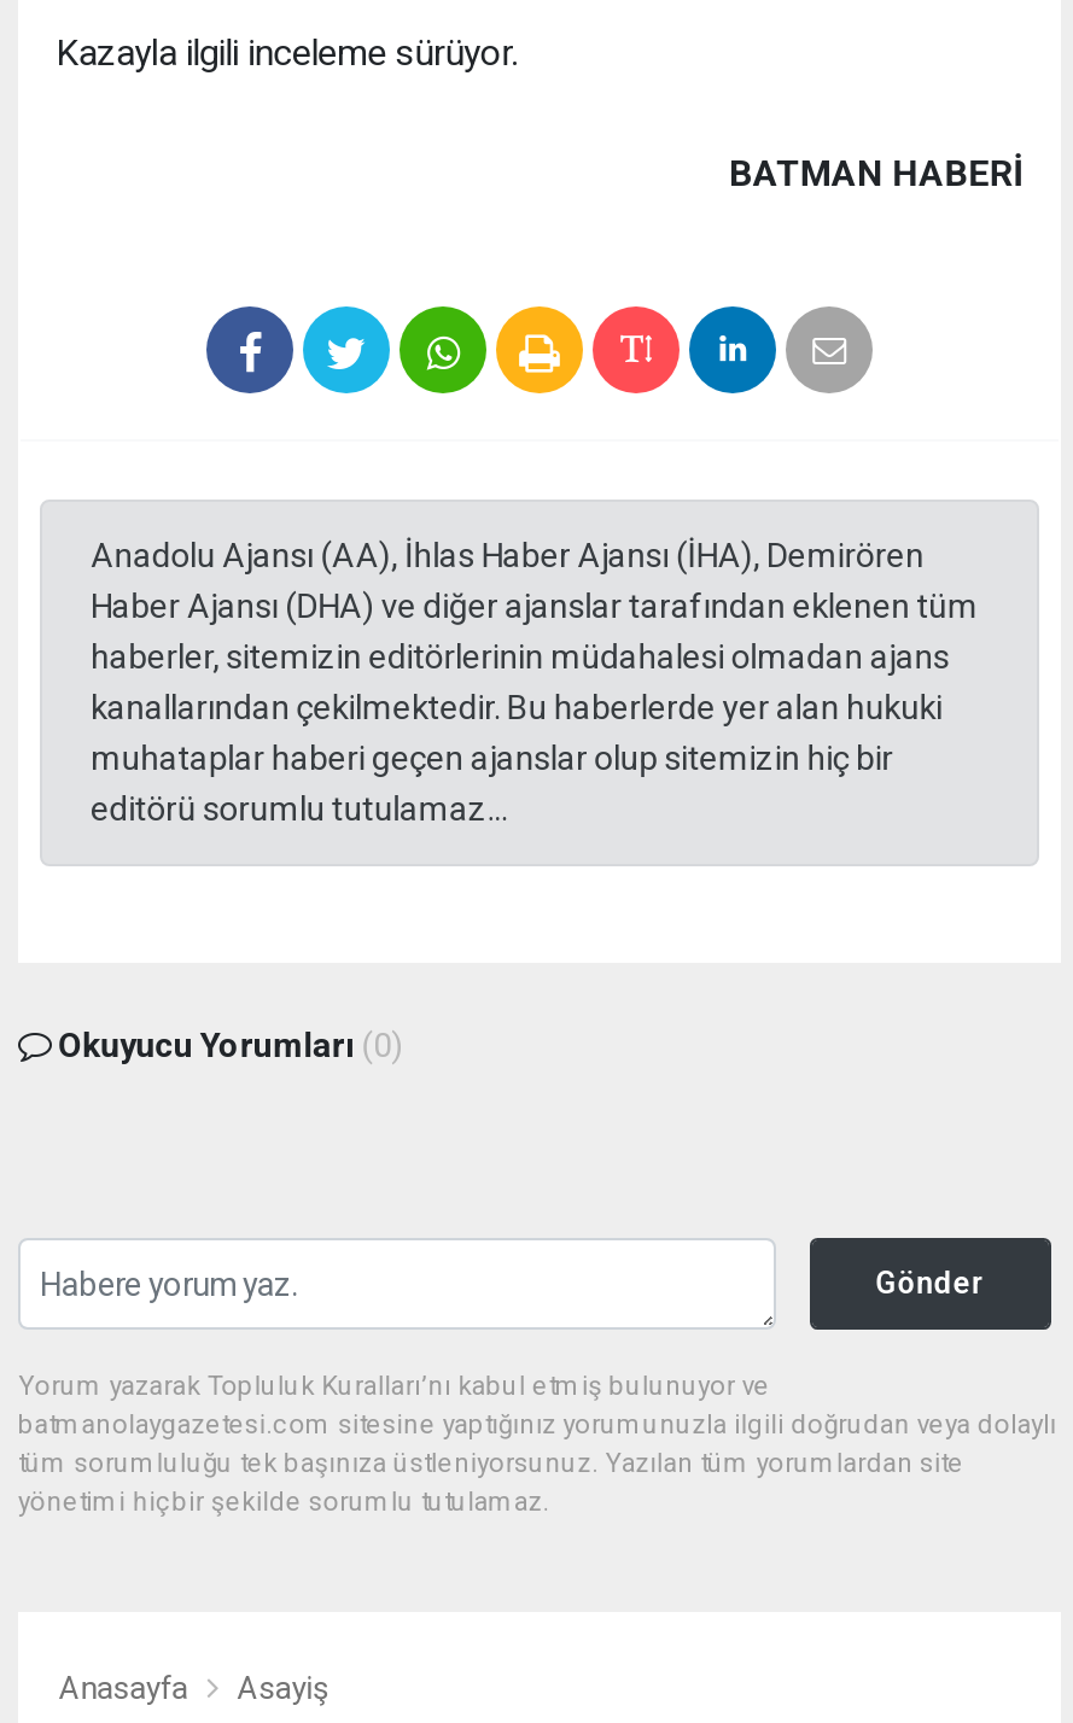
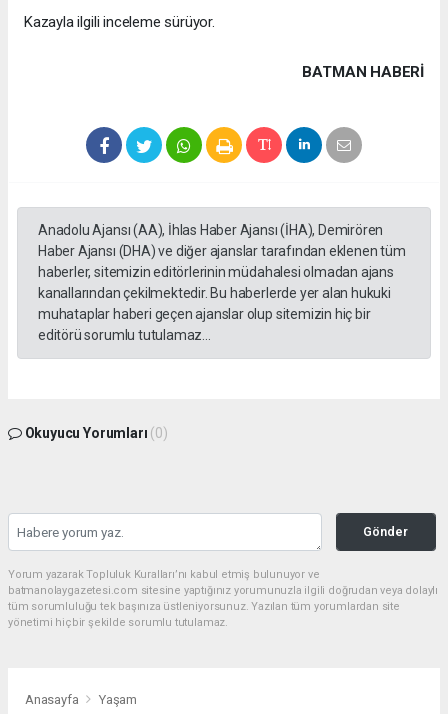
- Asayiş
+ Yaşam
